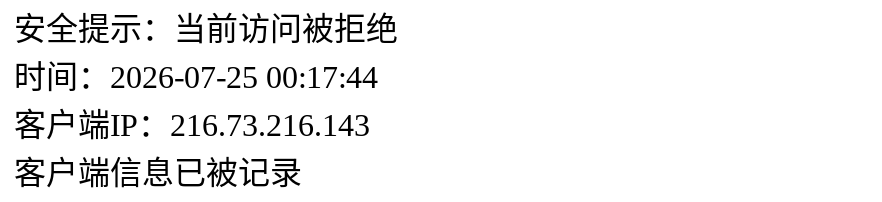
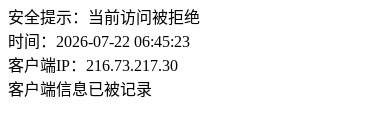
- 时间：2026-07-25 00:17:44
+ 时间：2026-07-22 06:45:23

- 客户端IP：216.73.216.143
+ 客户端IP：216.73.217.30
